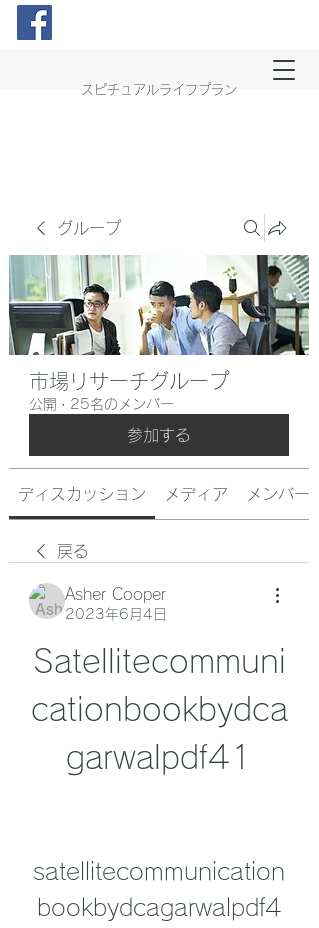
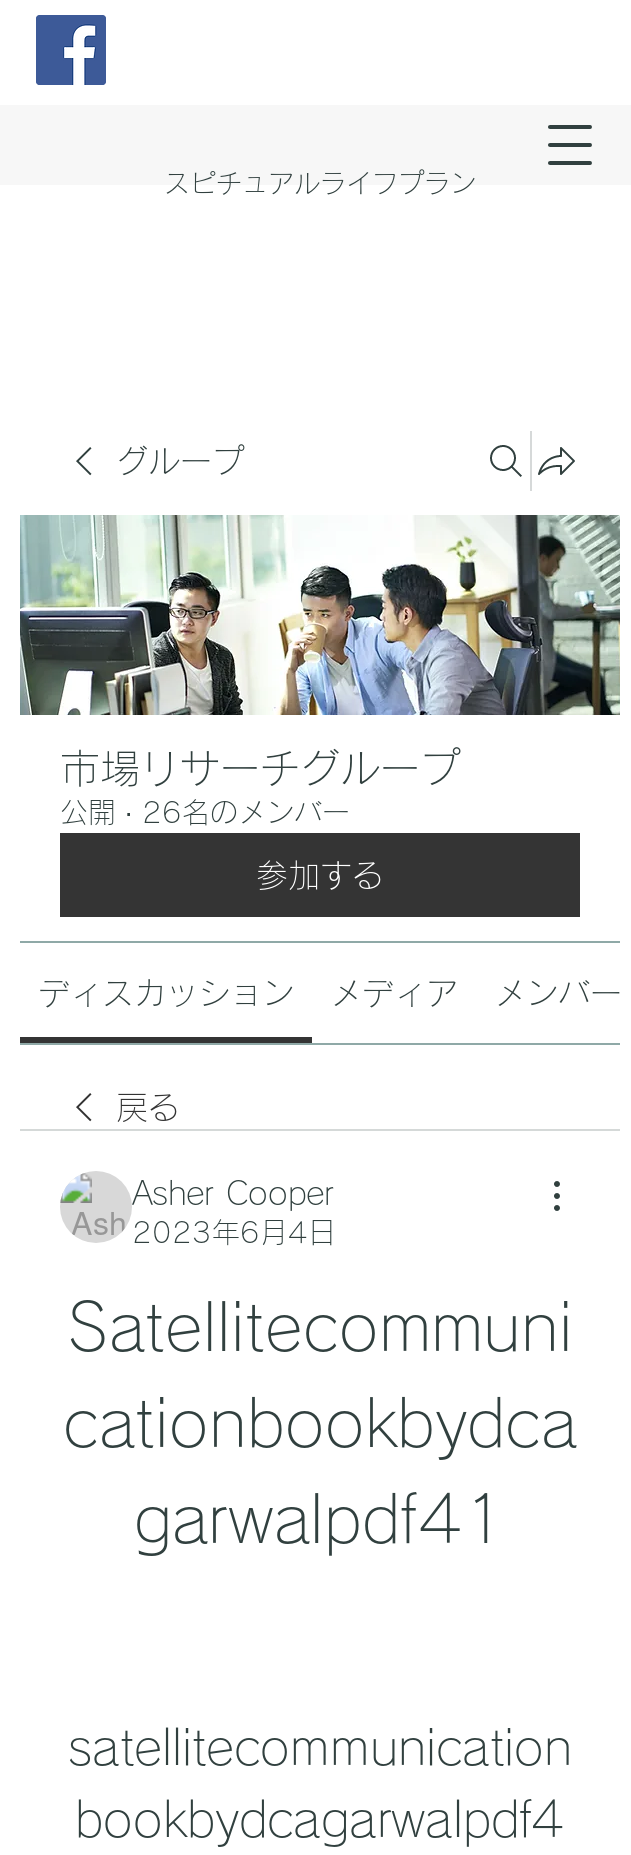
- 公開 · 25名のメンバー
+ 公開 · 26名のメンバー
